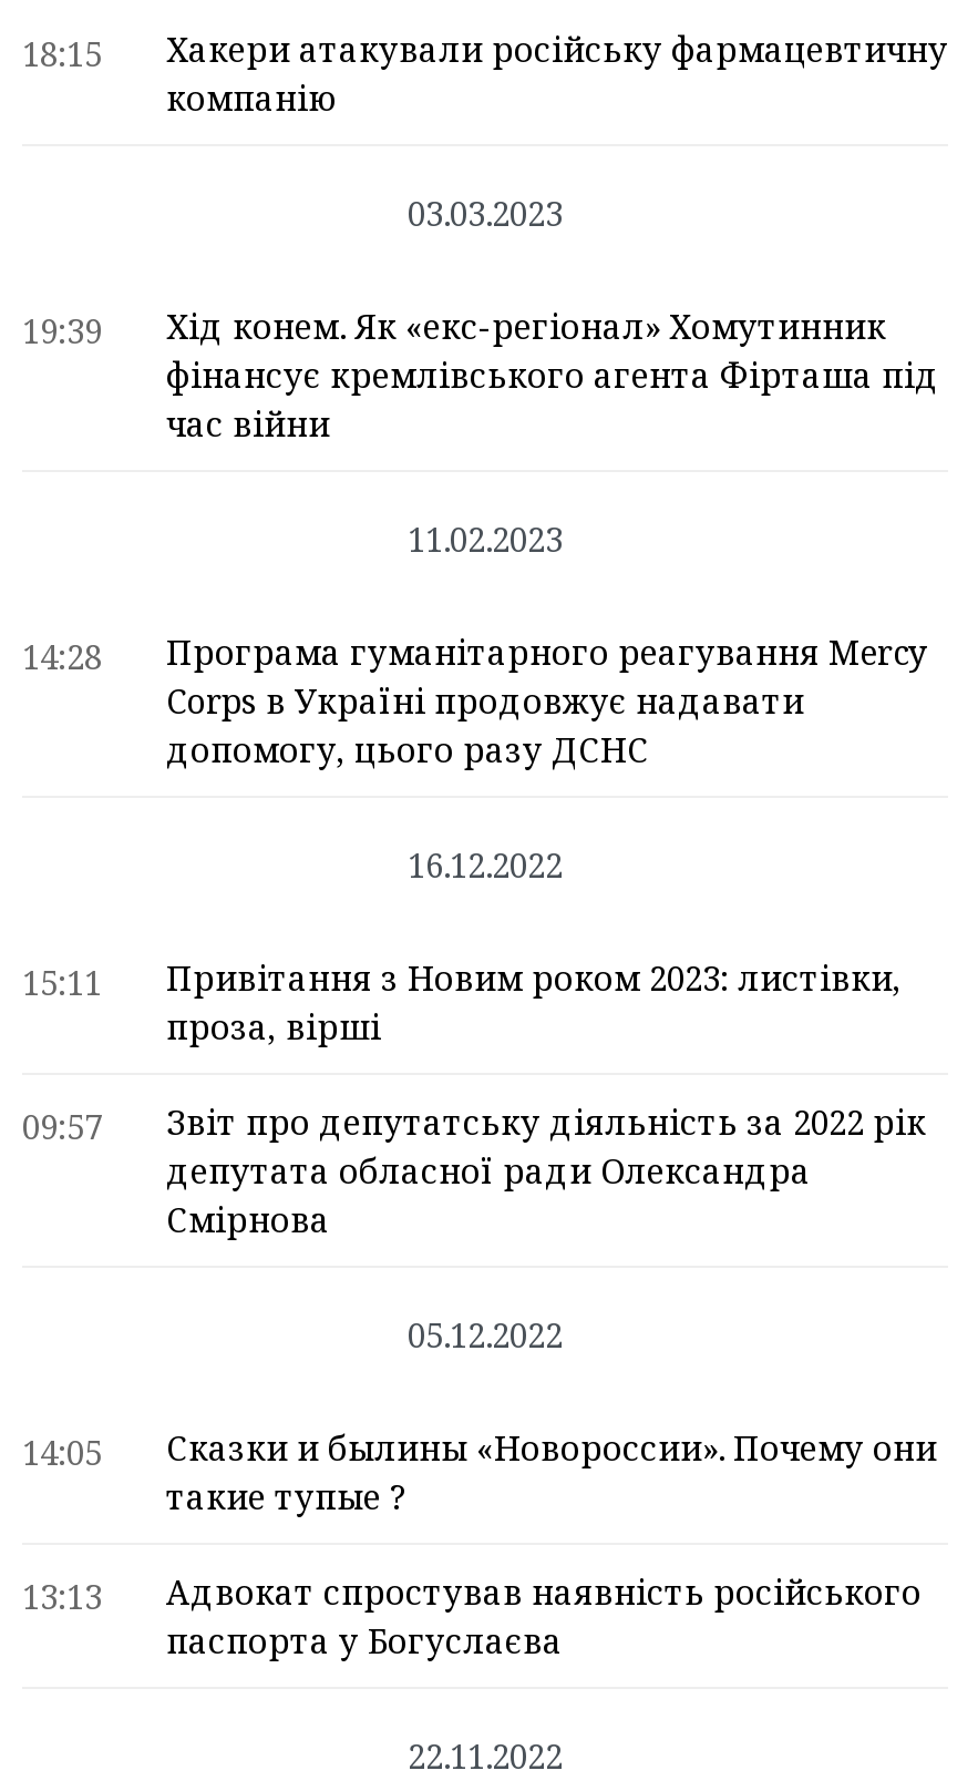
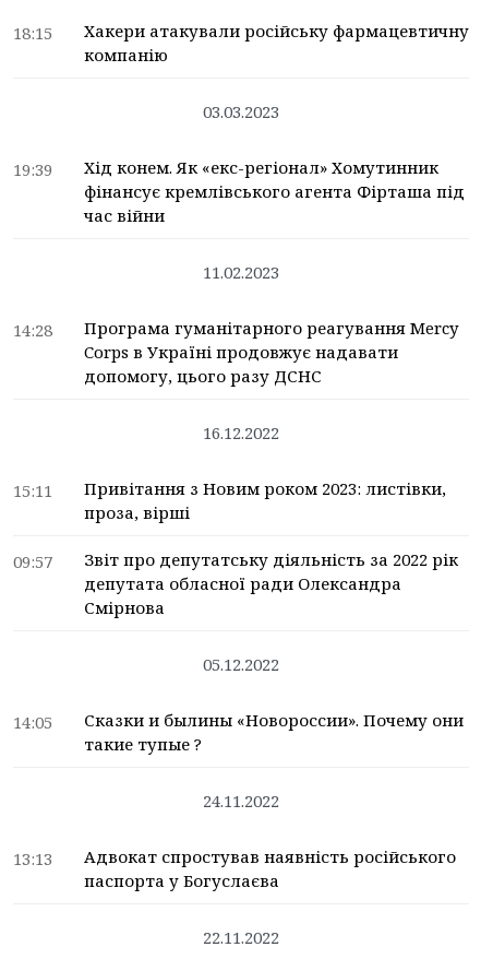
+ 24.11.2022
